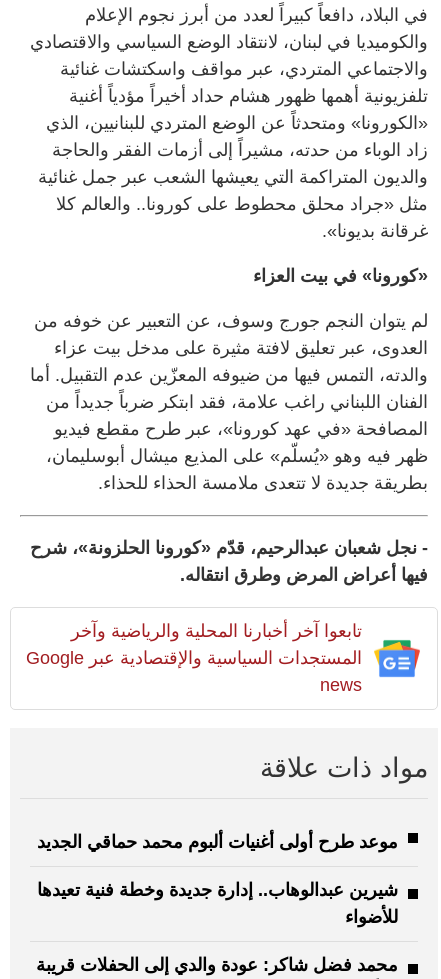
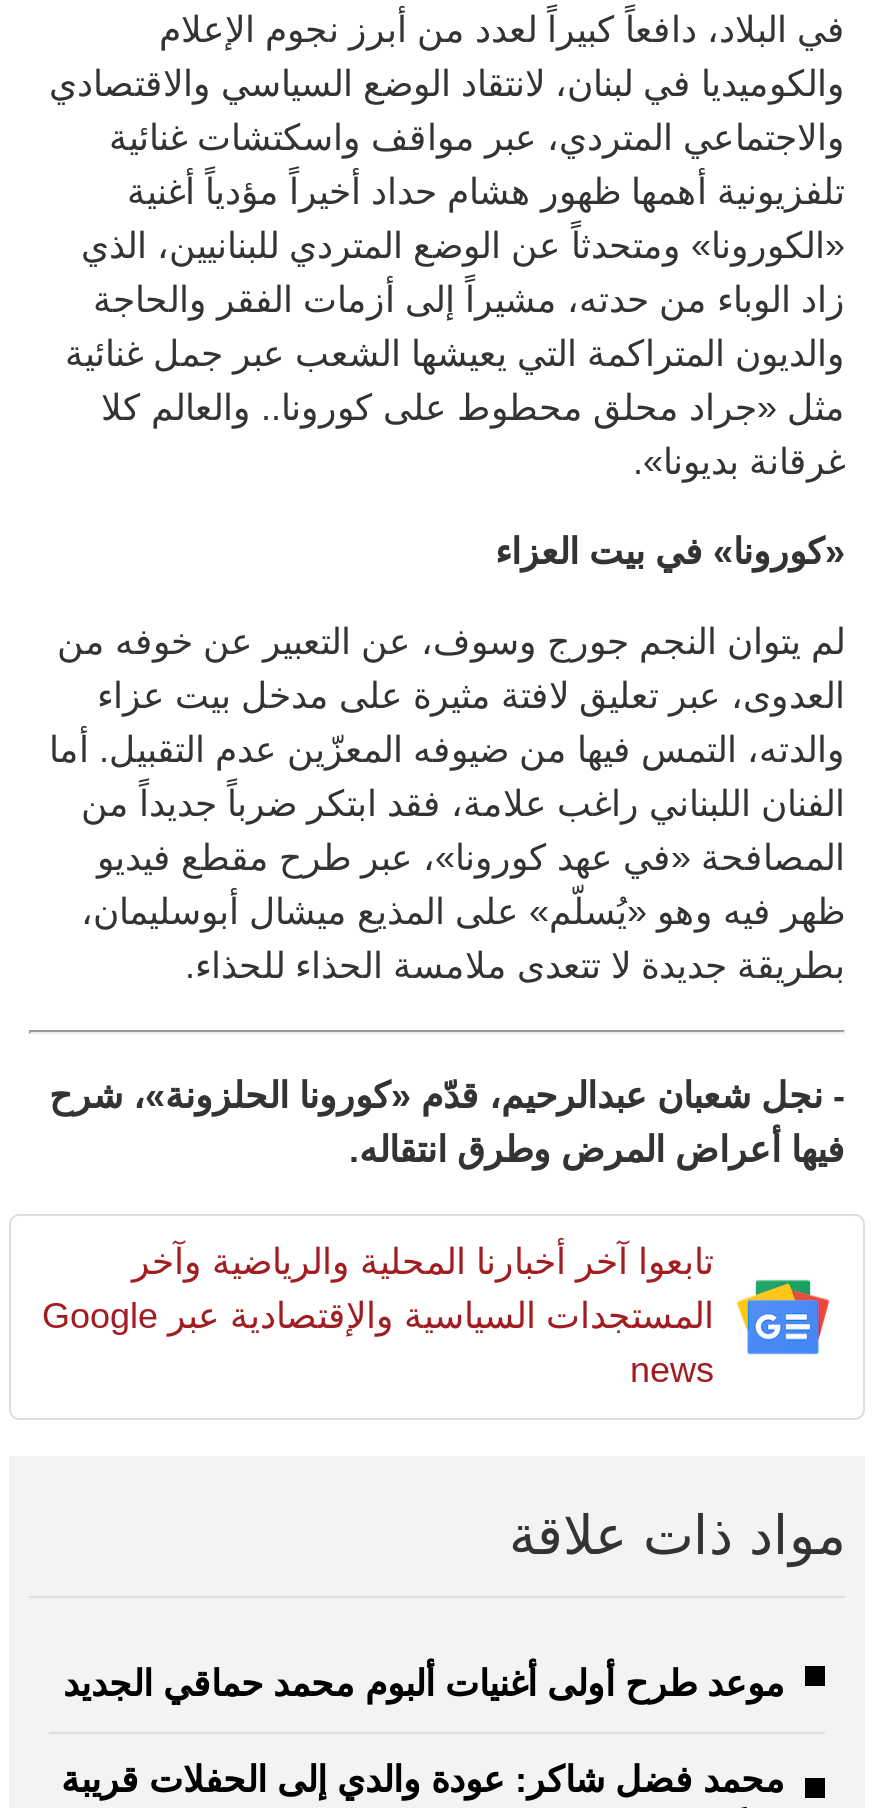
- شيرين عبدالوهاب.. إدارة جديدة وخطة فنية تعيدها
- للأضواء
